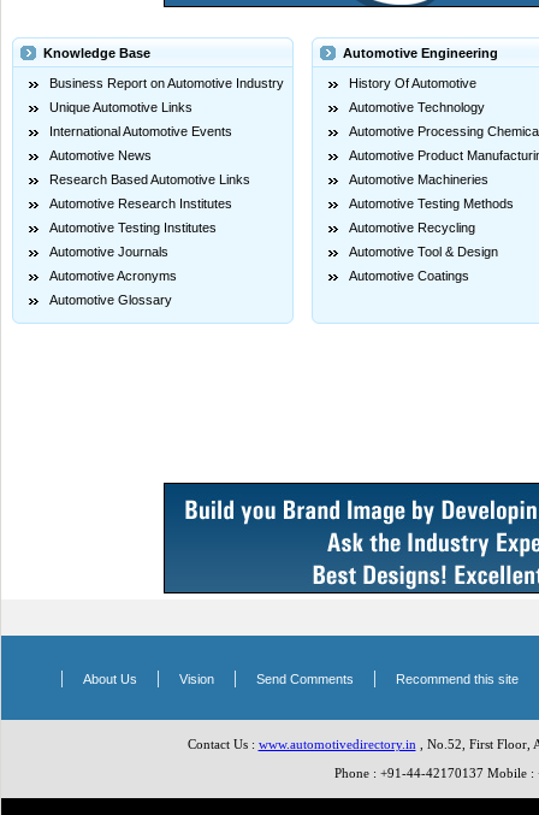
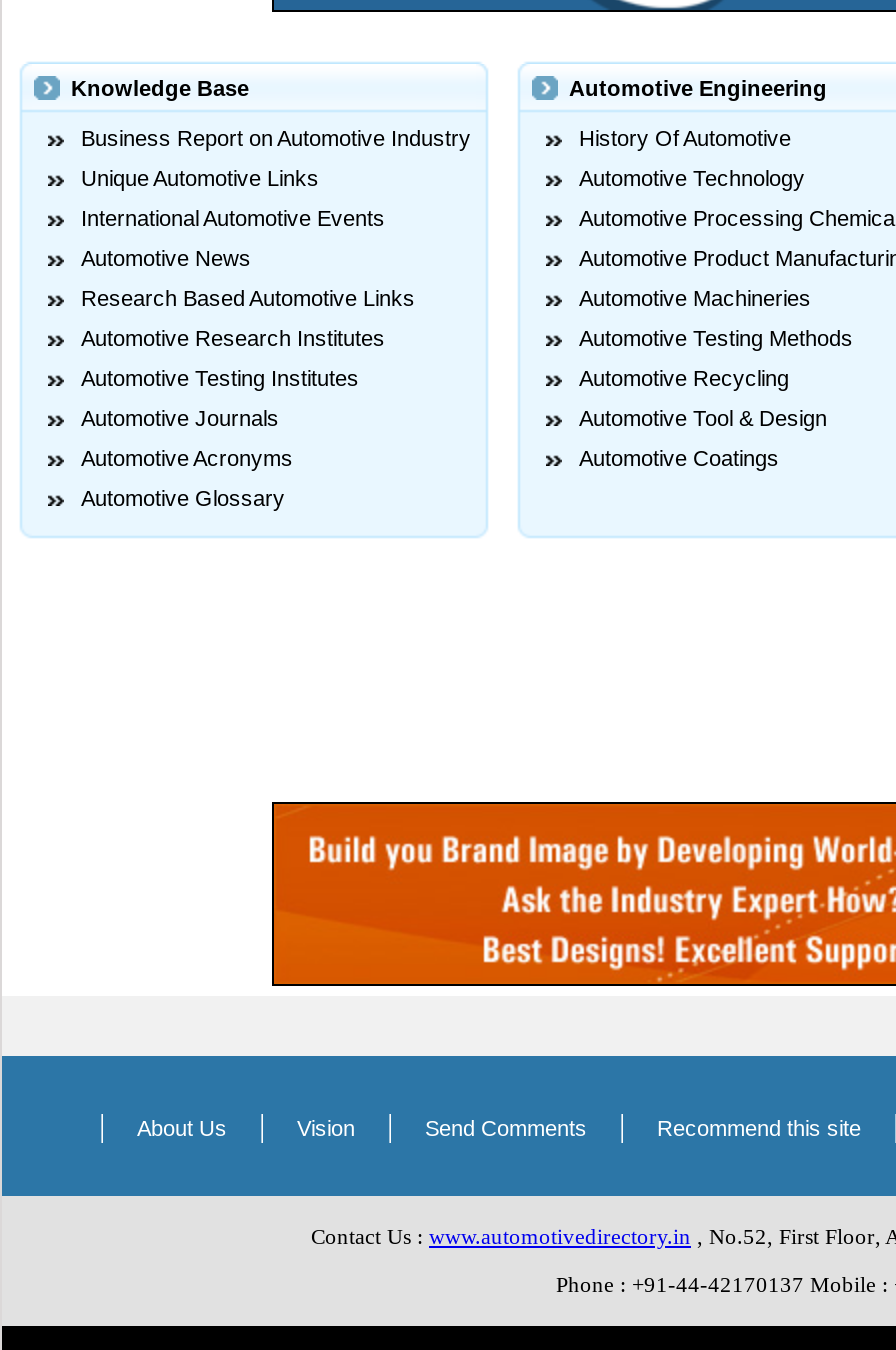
- [image]
+ [image]
